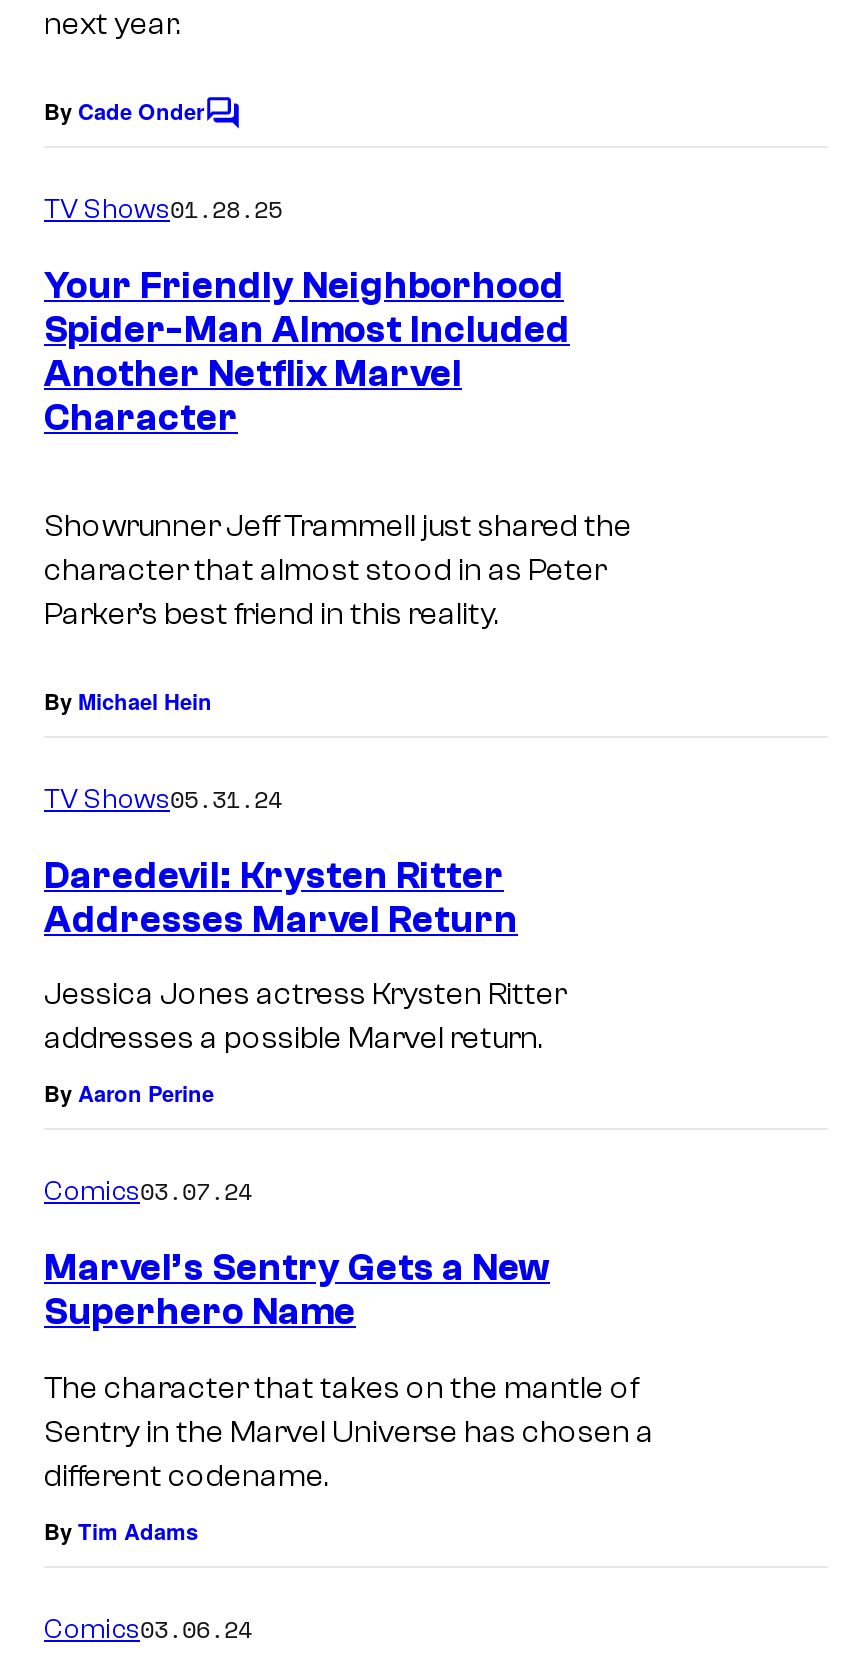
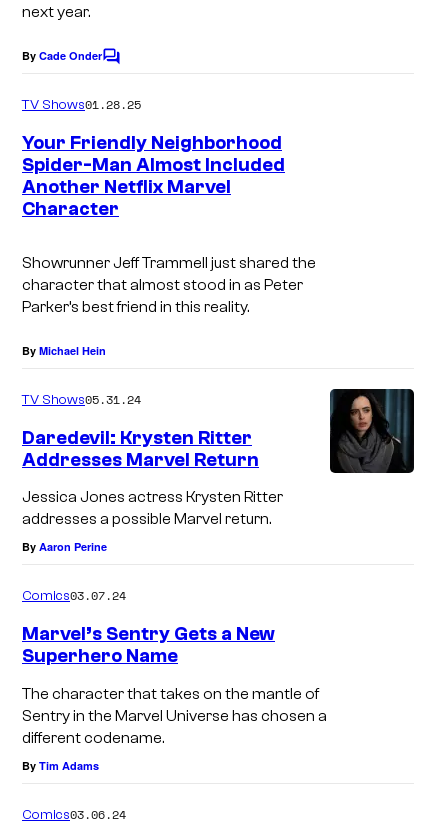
+ [image]
